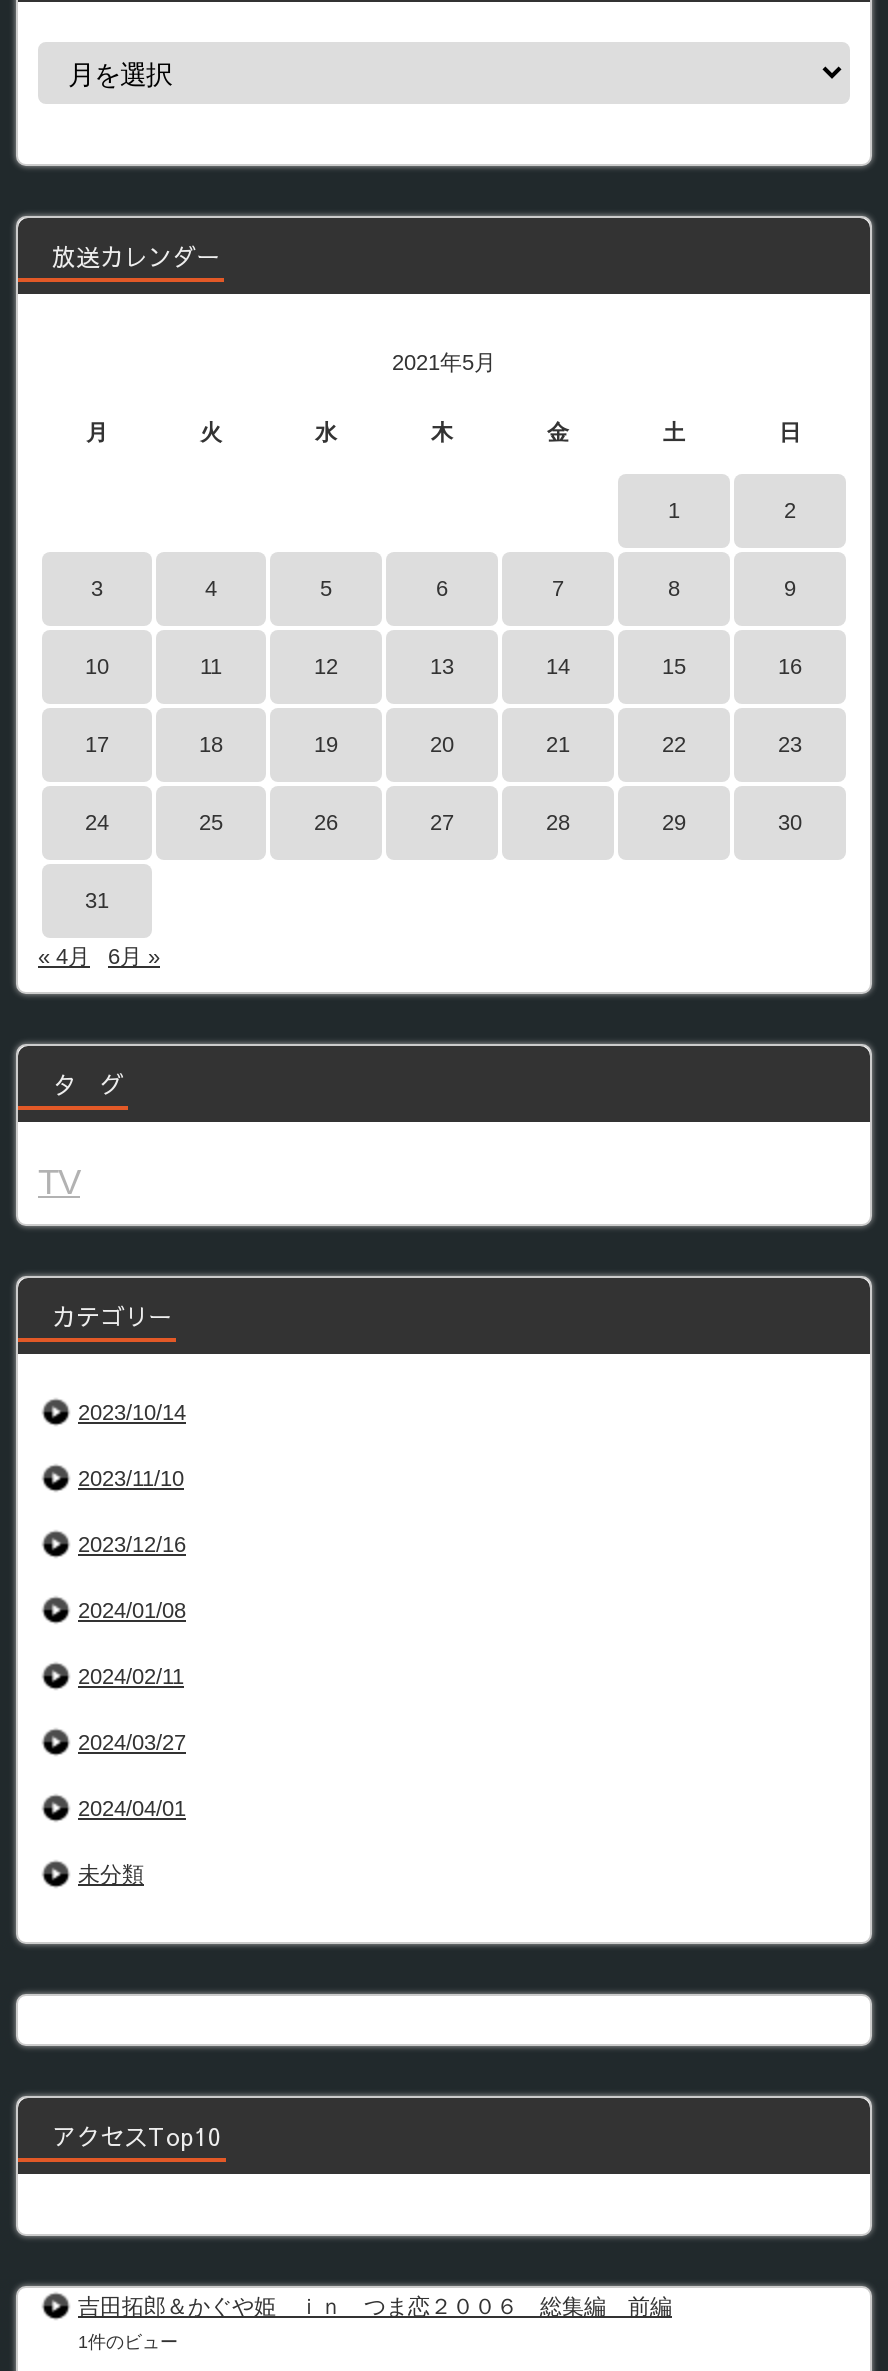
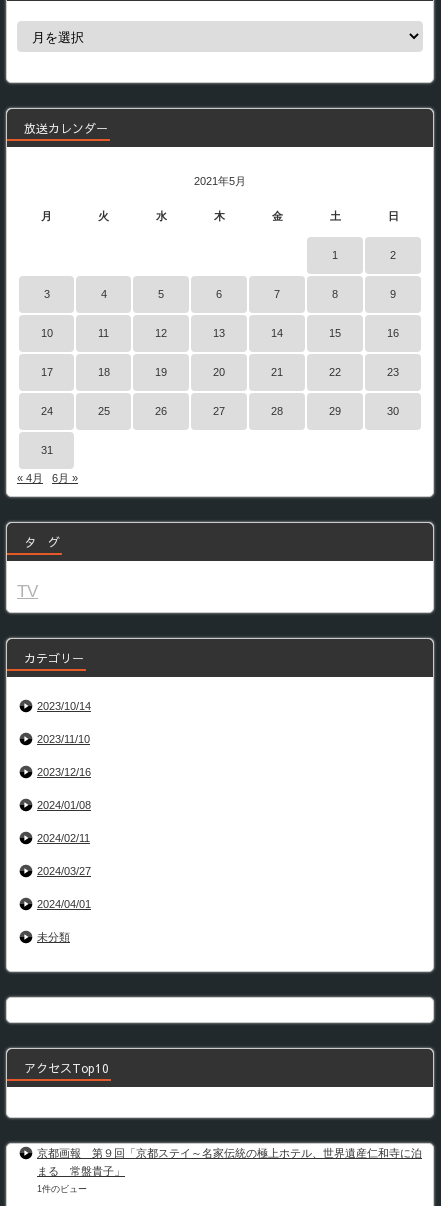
- 吉田拓郎＆かぐや姫 ｉｎ つま恋２００６ 総集編 前編
+ 京都画報 第９回「京都ステイ～名家伝統の極上ホテル、世界遺産仁和寺に泊
+ まる 常盤貴子」
